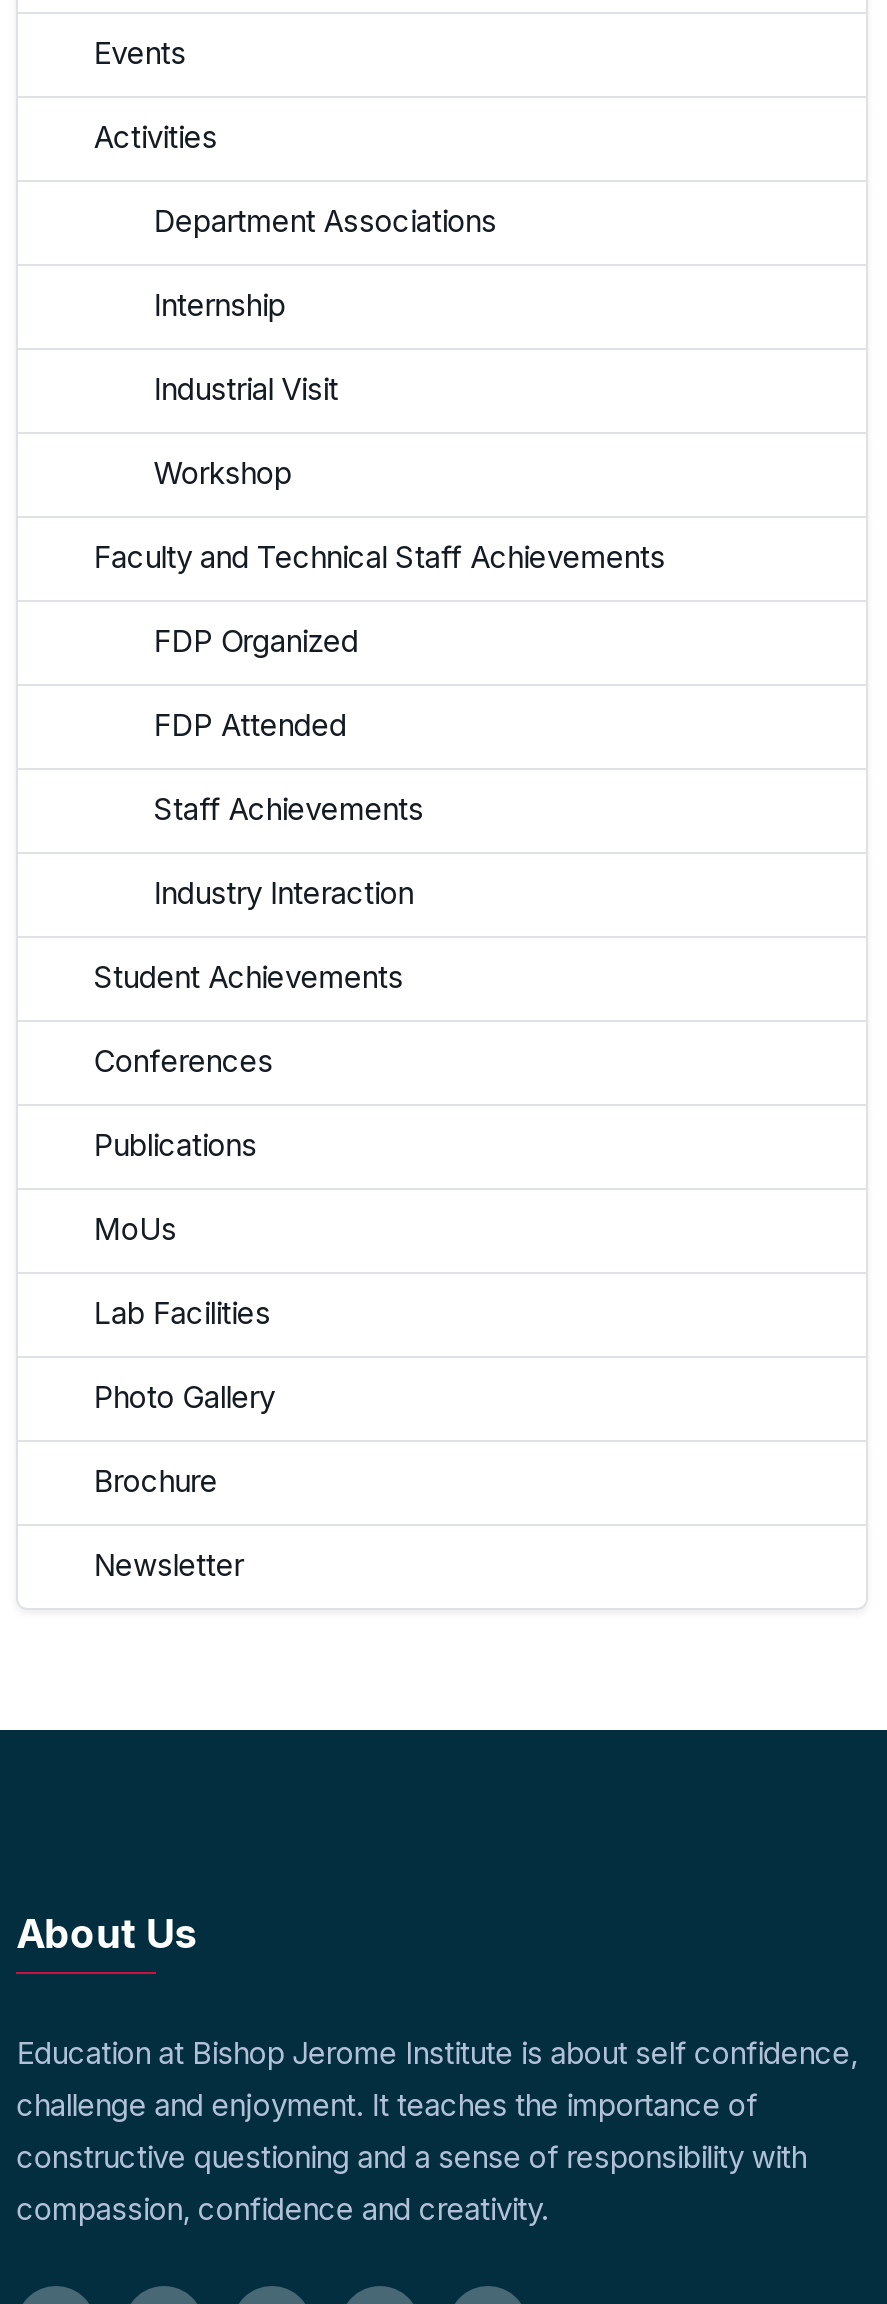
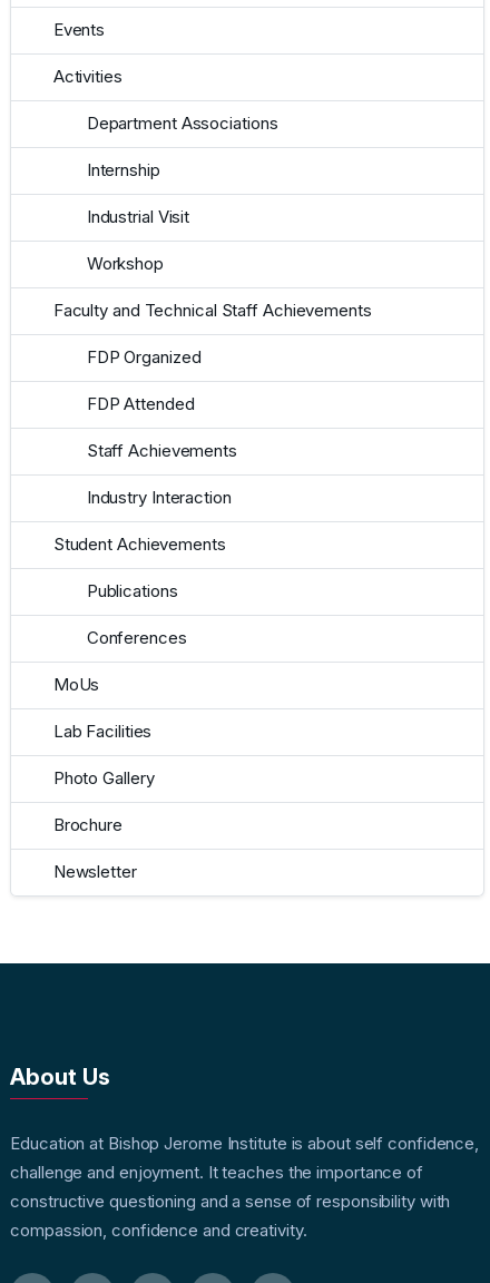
moved down: Conferences

moved up: Publications
